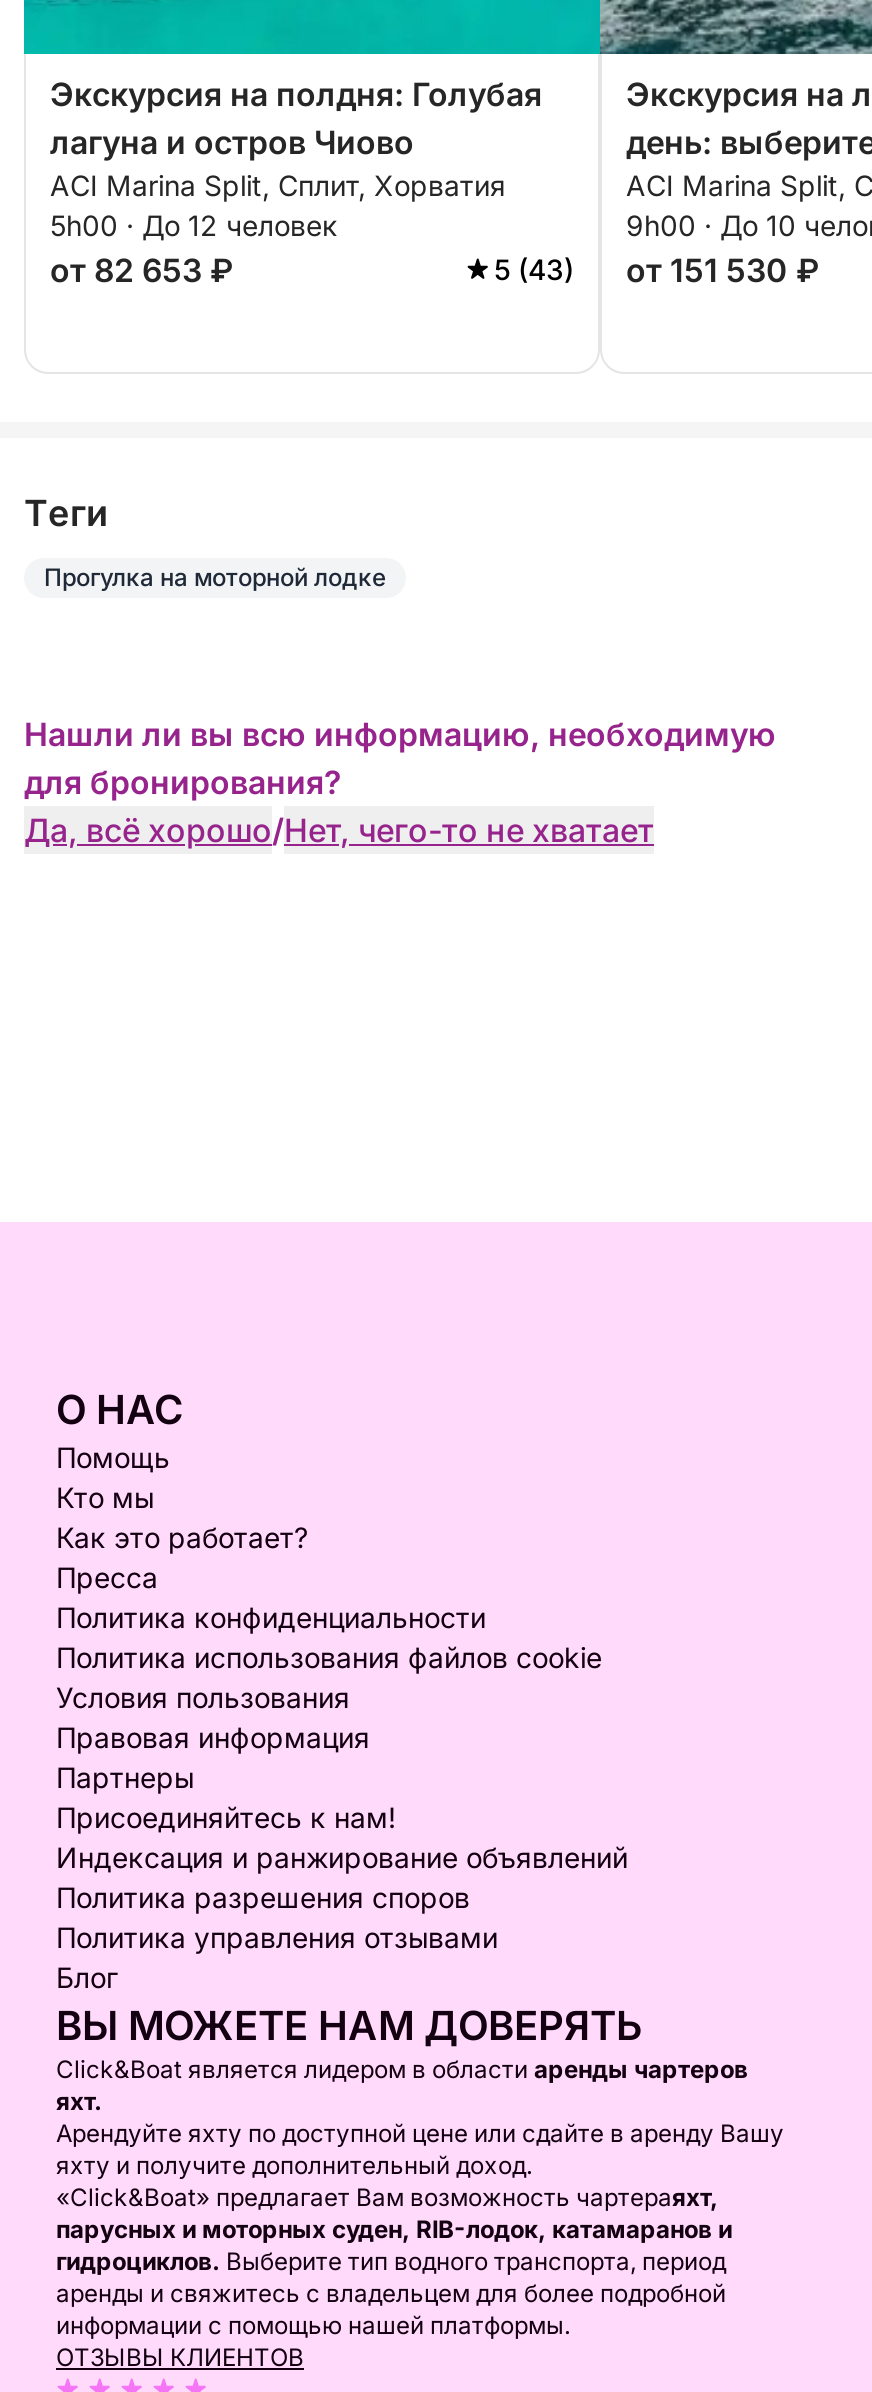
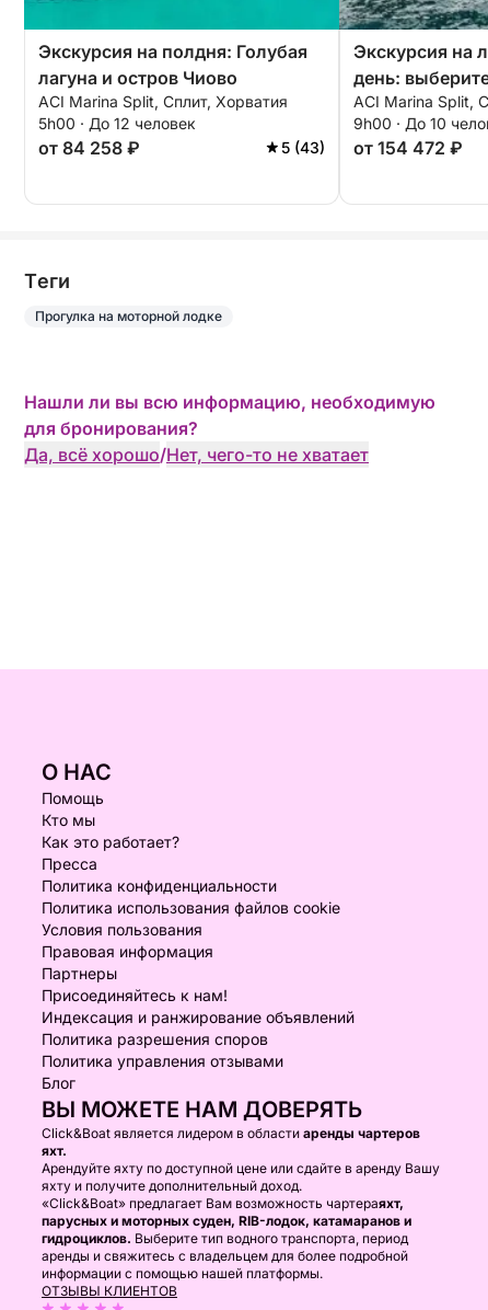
- от 82 653 ₽
+ от 84 258 ₽

- 5 (43) от 151 530 ₽
+ 5 (43) от 154 472 ₽
